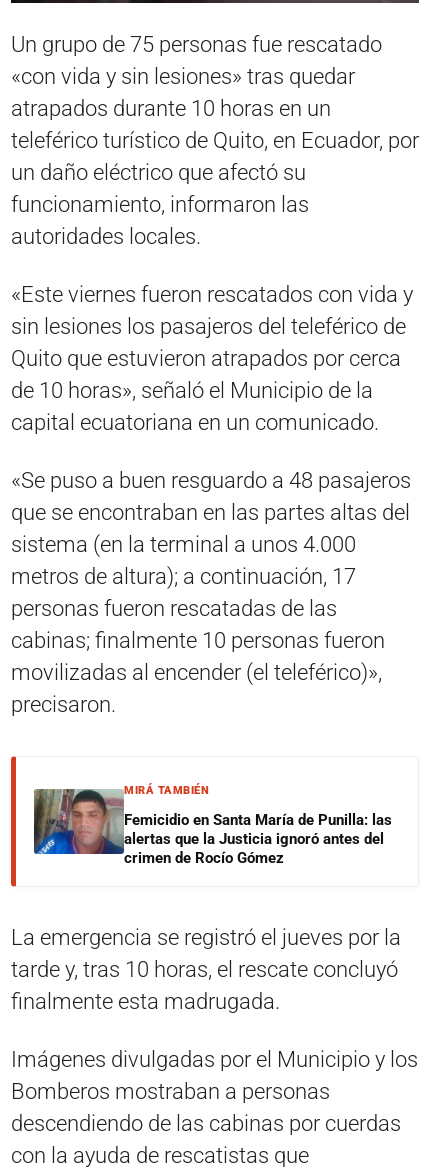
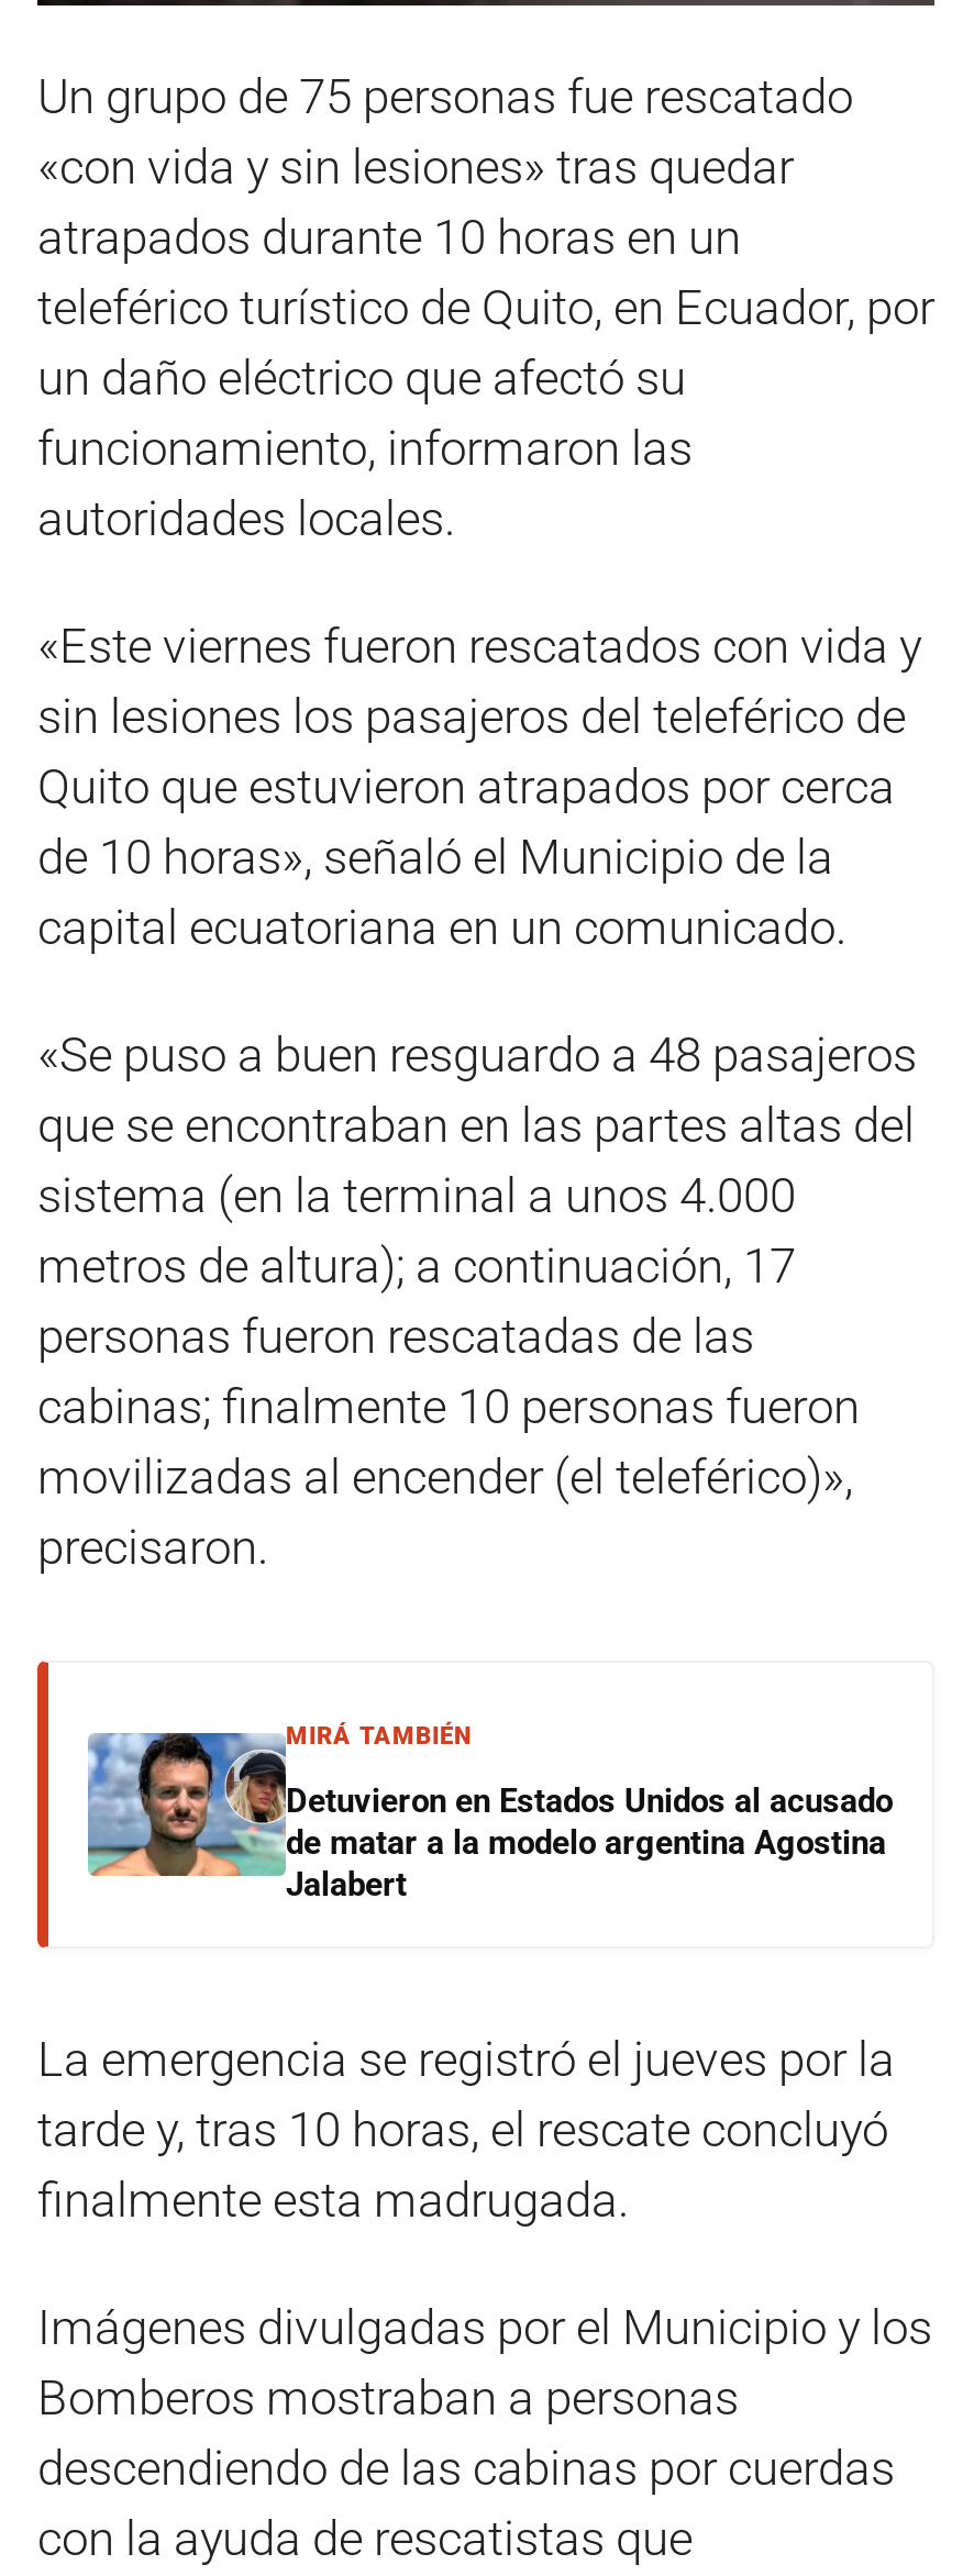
- [image]
- Femicidio en Santa María de Punilla: las
- alertas que la Justicia ignoró antes del
- crimen de Rocío Gómez
+ [image]
+ Detuvieron en Estados Unidos al acusado
+ de matar a la modelo argentina Agostina
+ Jalabert
